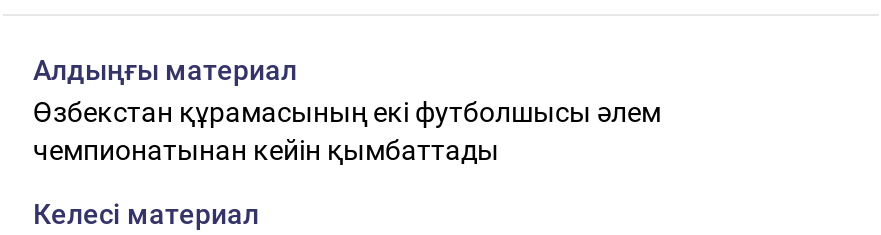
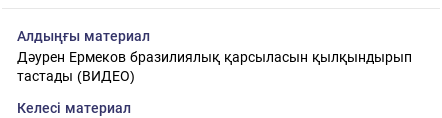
- Өзбекстан құрамасының екі футболшысы әлем
- чемпионатынан кейін қымбаттады
+ Дәурен Ермеков бразилиялық қарсыласын қылқындырып
+ тастады (ВИДЕО)
